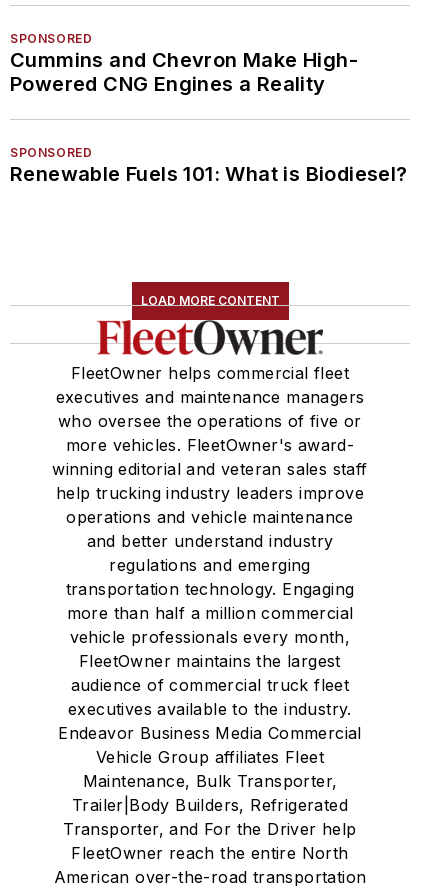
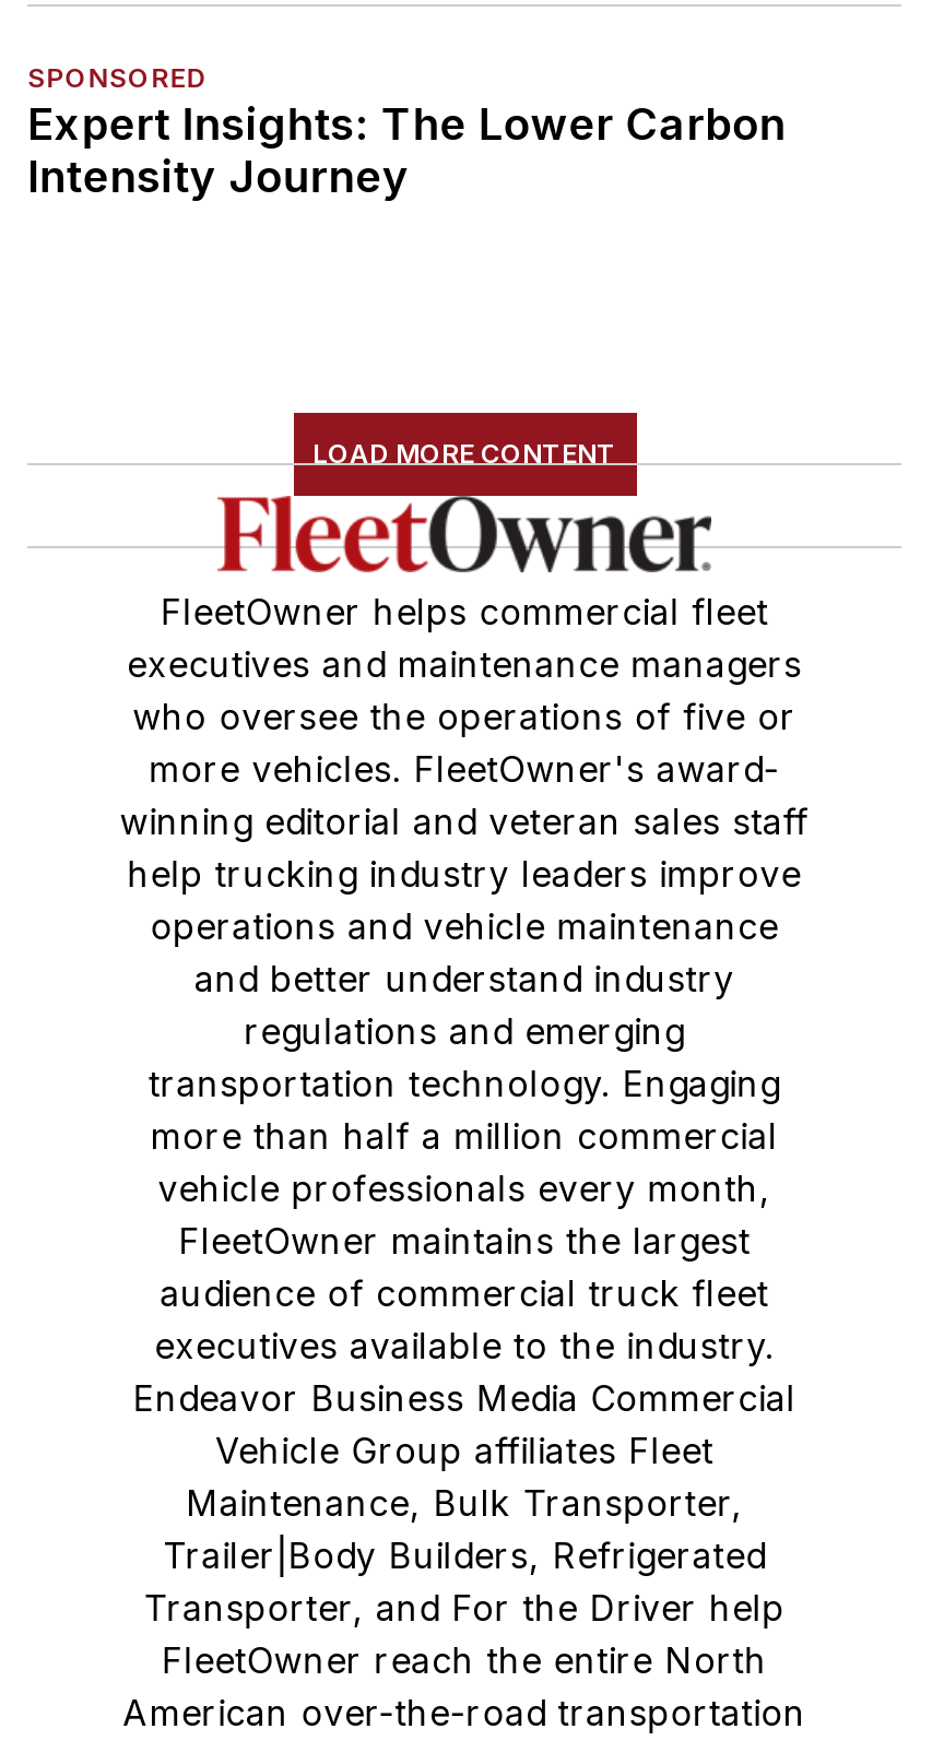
- Cummins and Chevron Make High-
- Powered CNG Engines a Reality
- SPONSORED
- Renewable Fuels 101: What is Biodiesel?
+ Expert Insights: The Lower Carbon
+ Intensity Journey
